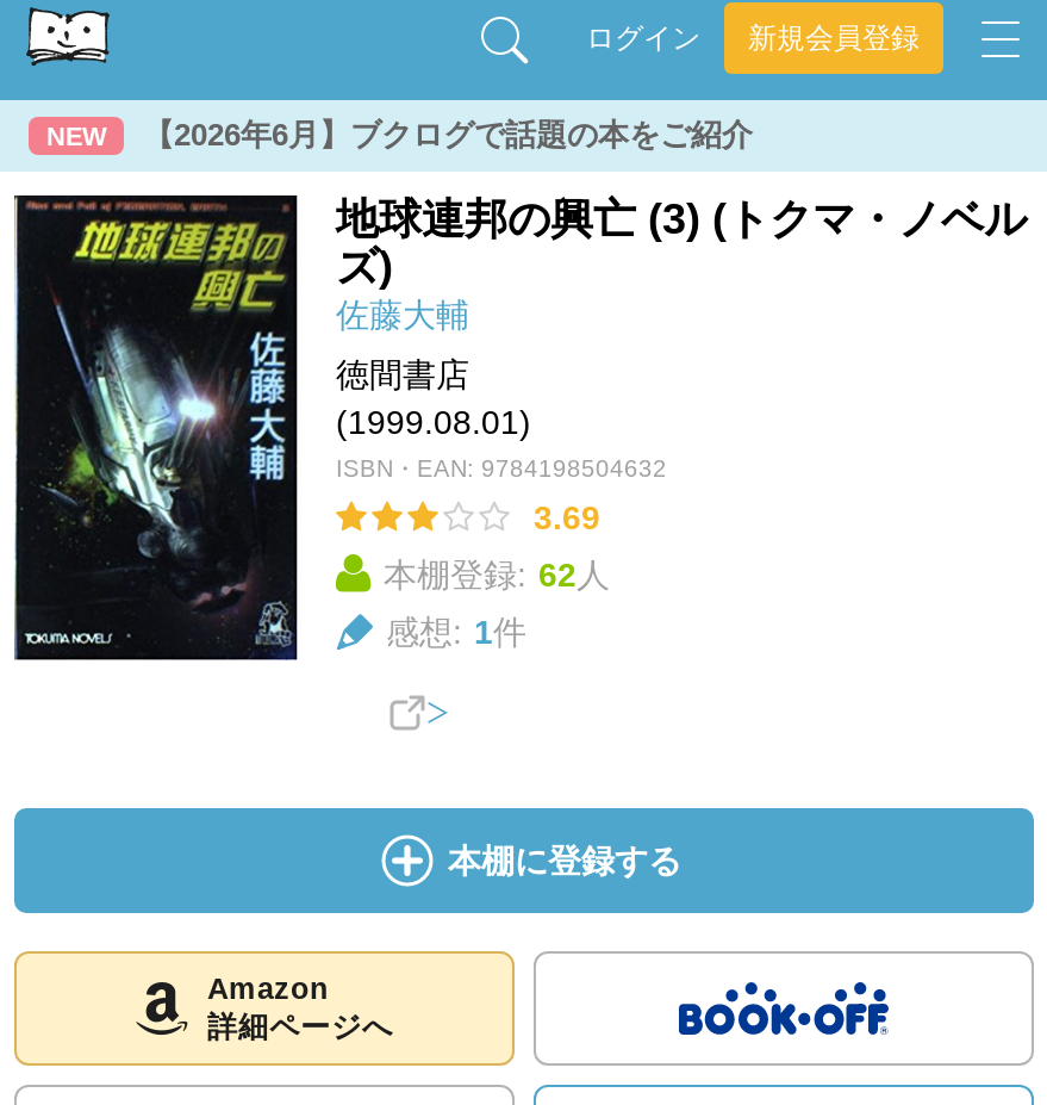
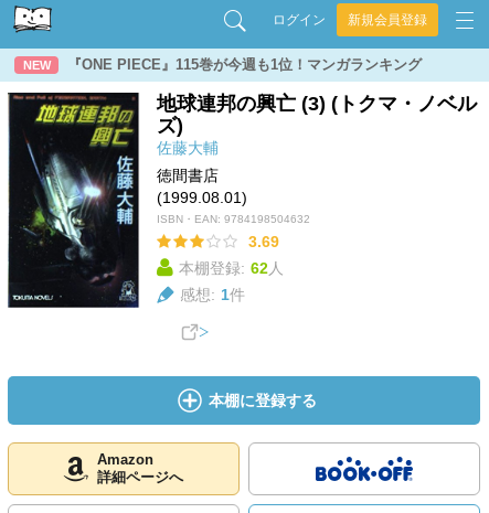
- 【2026年6月】ブクログで話題の本をご紹介
+ 『ONE PIECE』115巻が今週も1位！マンガランキング
